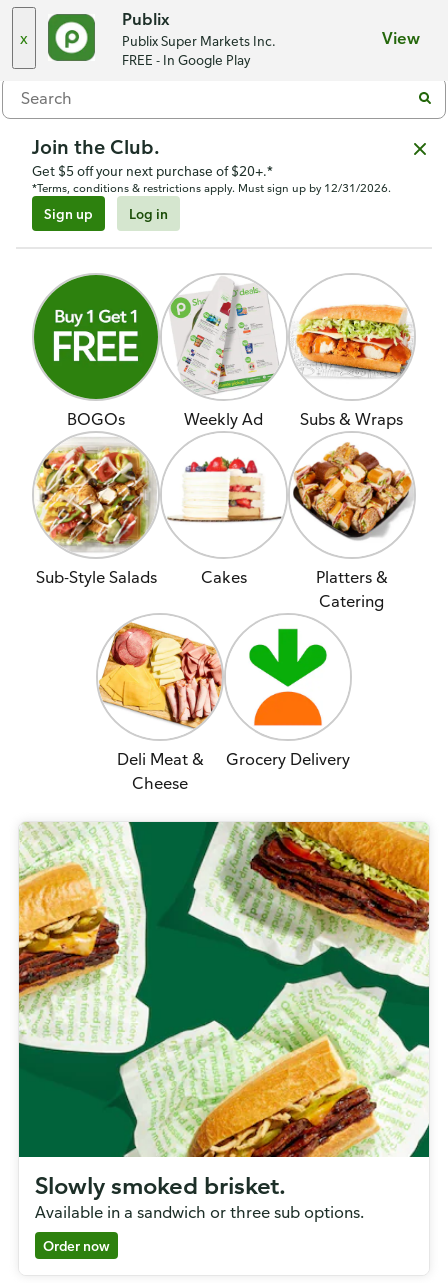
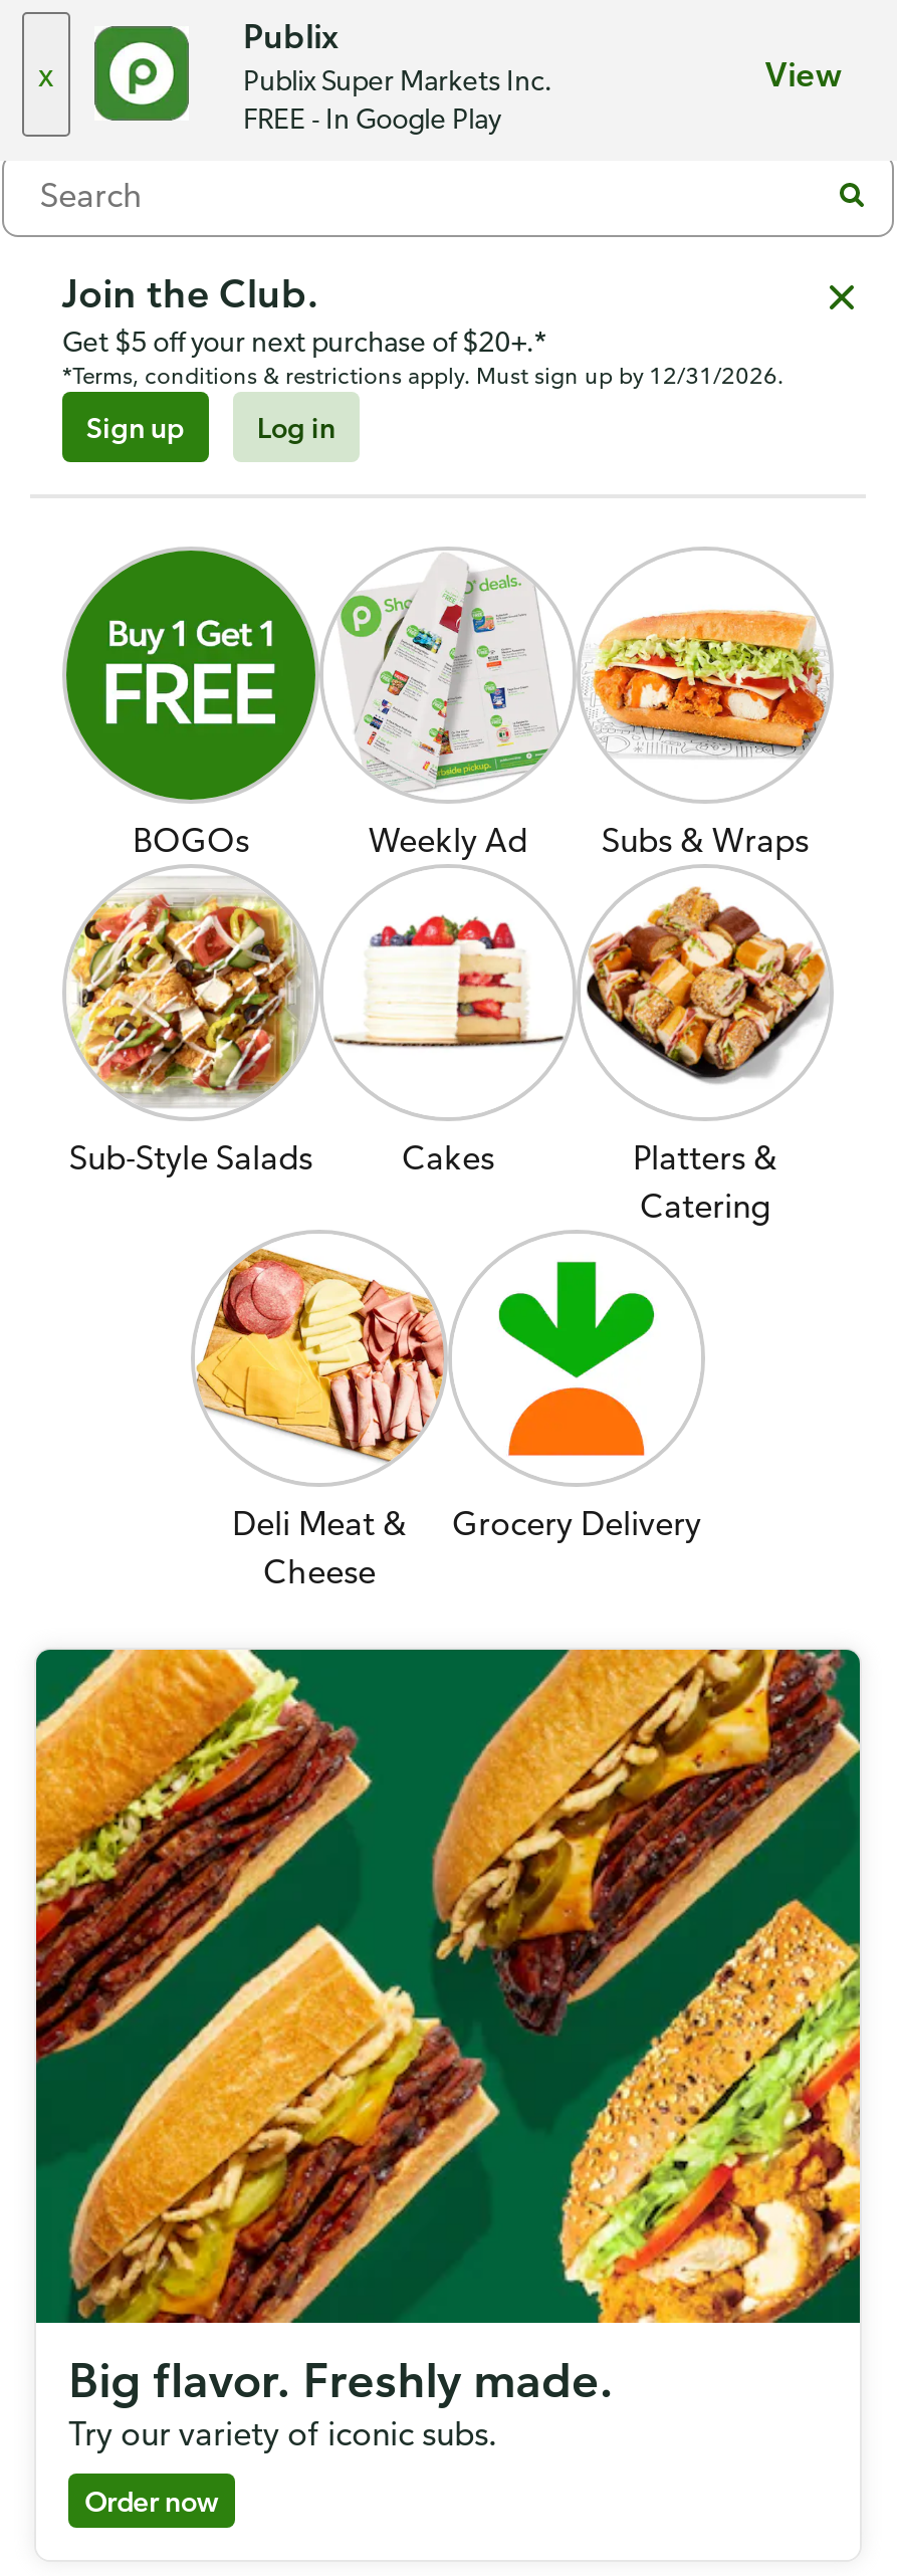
- [image]
- Slowly smoked brisket.
- Available in a sandwich or three sub options.
+ [image]
+ Big flavor. Freshly made.
+ Try our variety of iconic subs.
